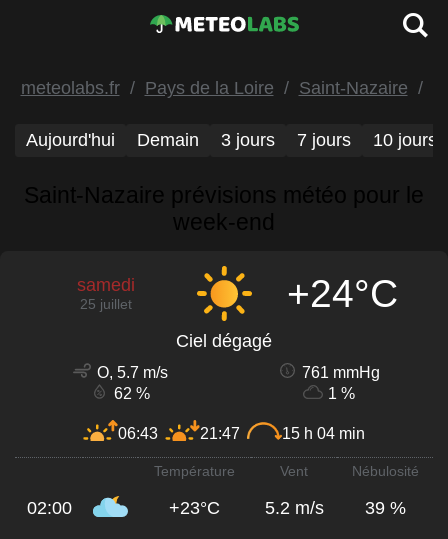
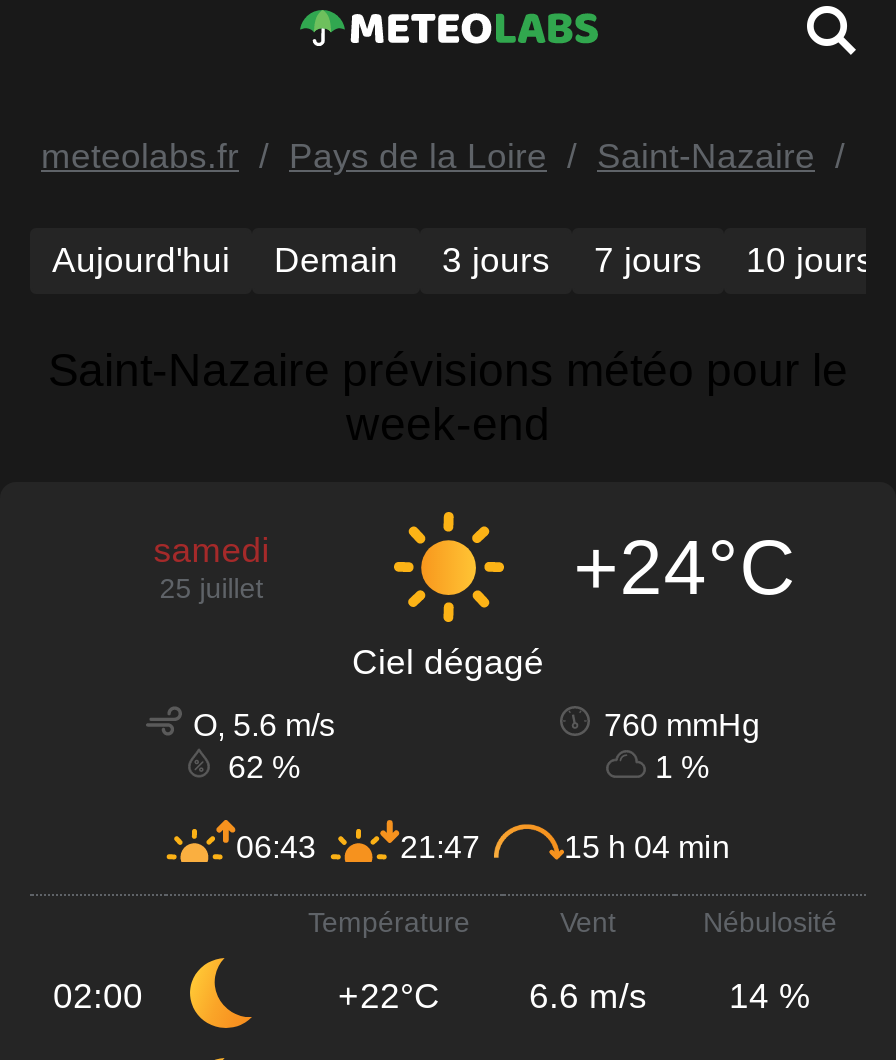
- O, 5.7 m/s
+ O, 5.6 m/s

- 761 mmHg
+ 760 mmHg

- [image]
+ [image]

- +23°C
- 5.2 m/s
- 39 %
+ +22°C
+ 6.6 m/s
+ 14 %
